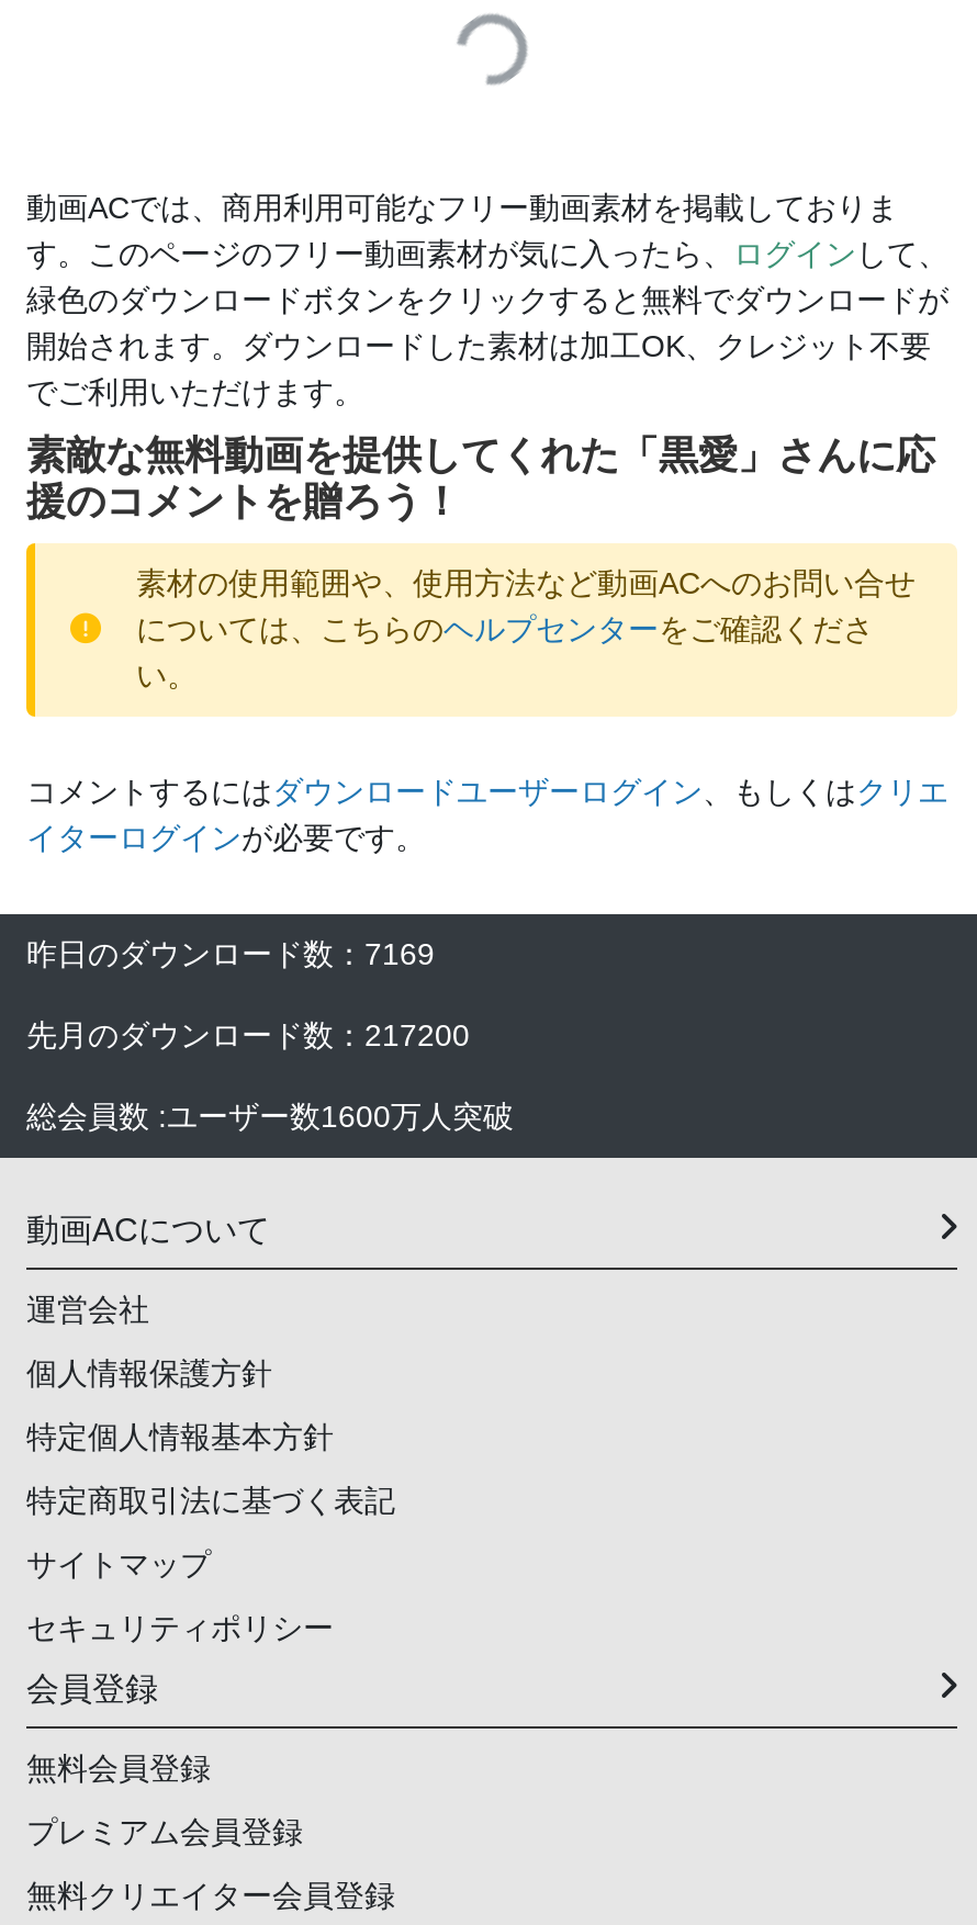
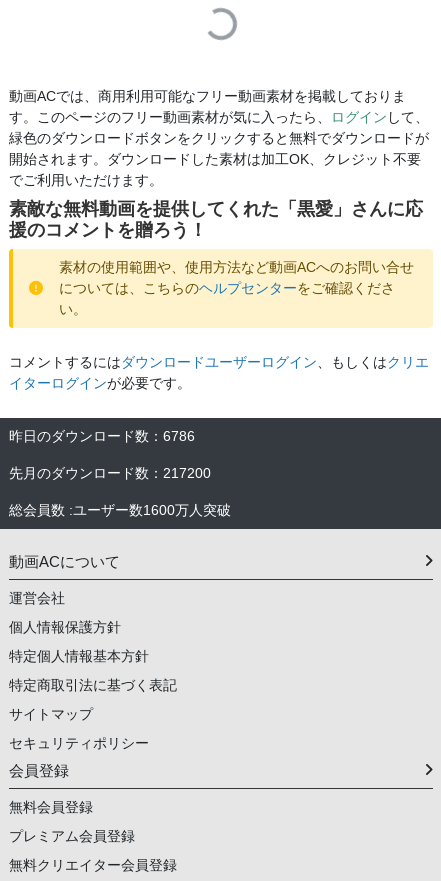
- 昨日のダウンロード数：7169
+ 昨日のダウンロード数：6786
